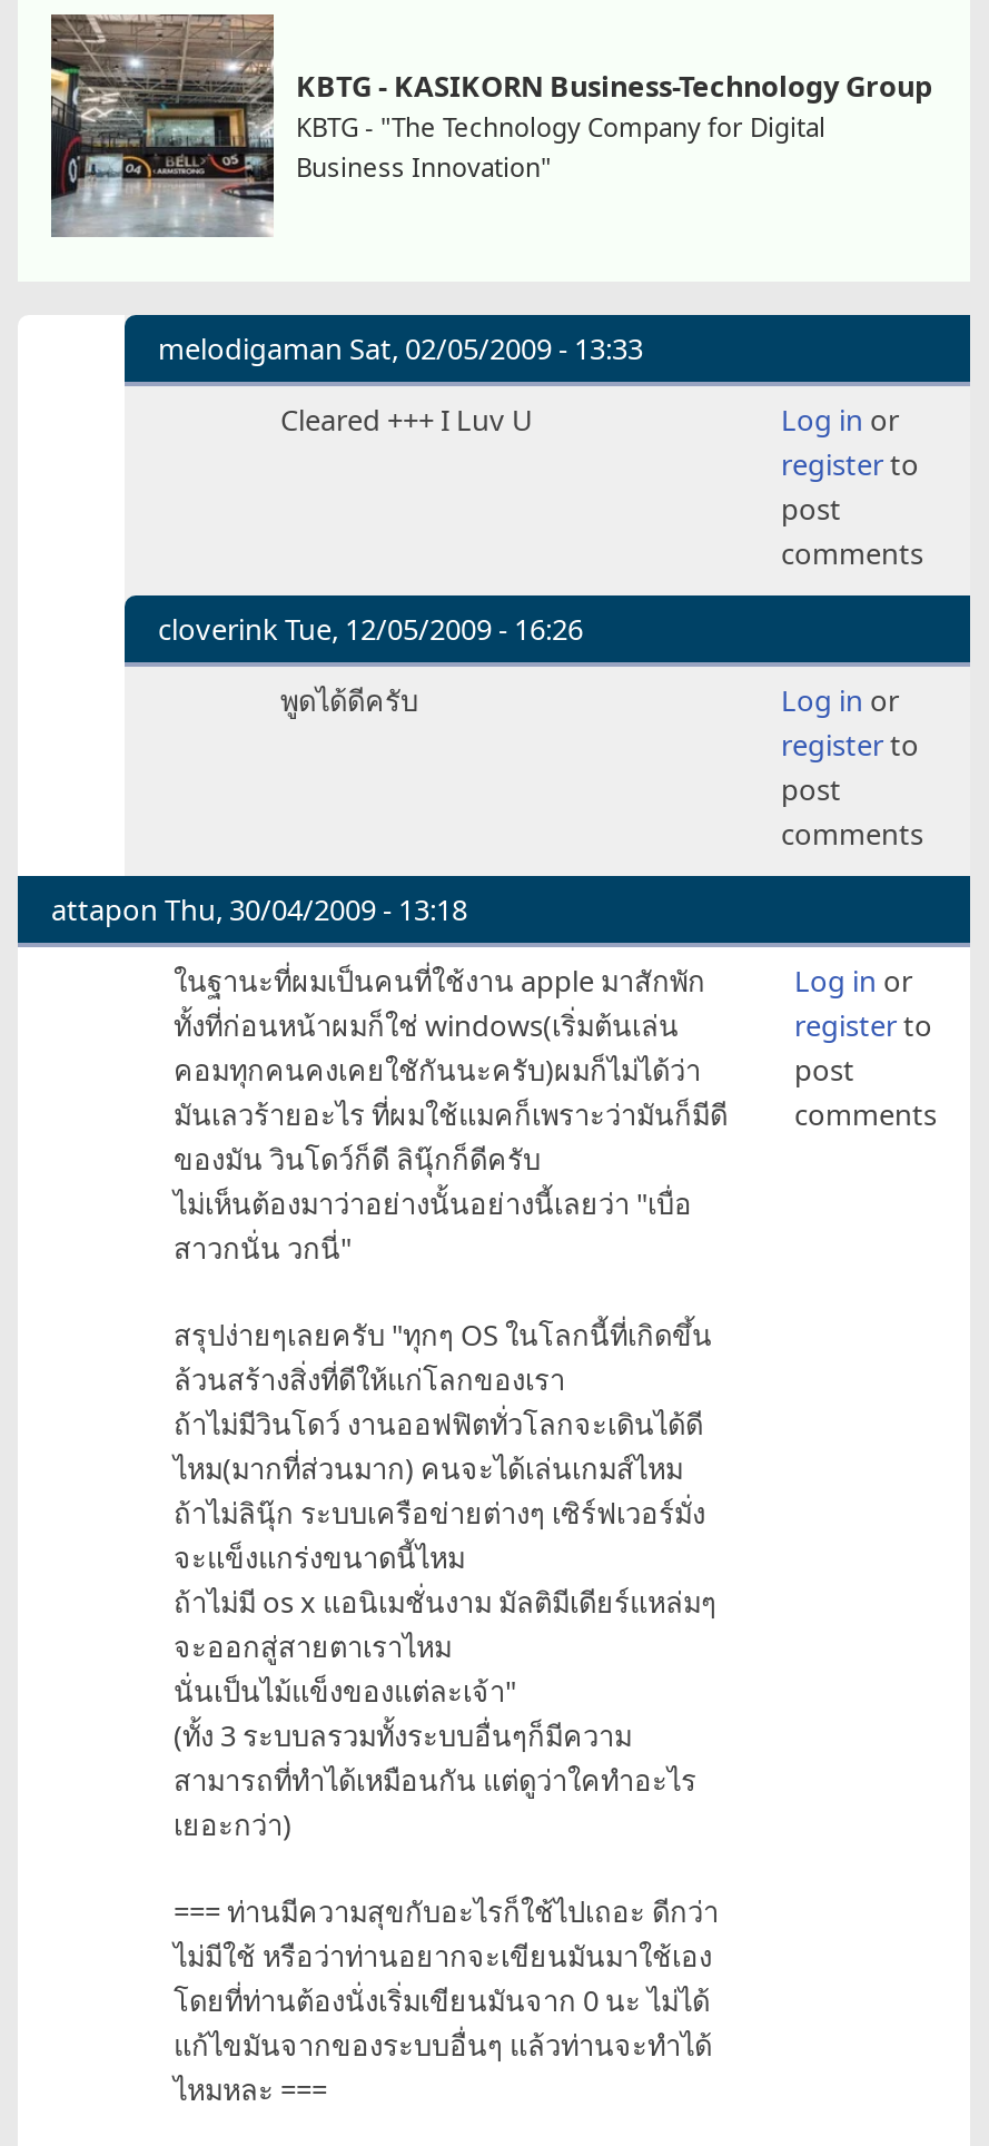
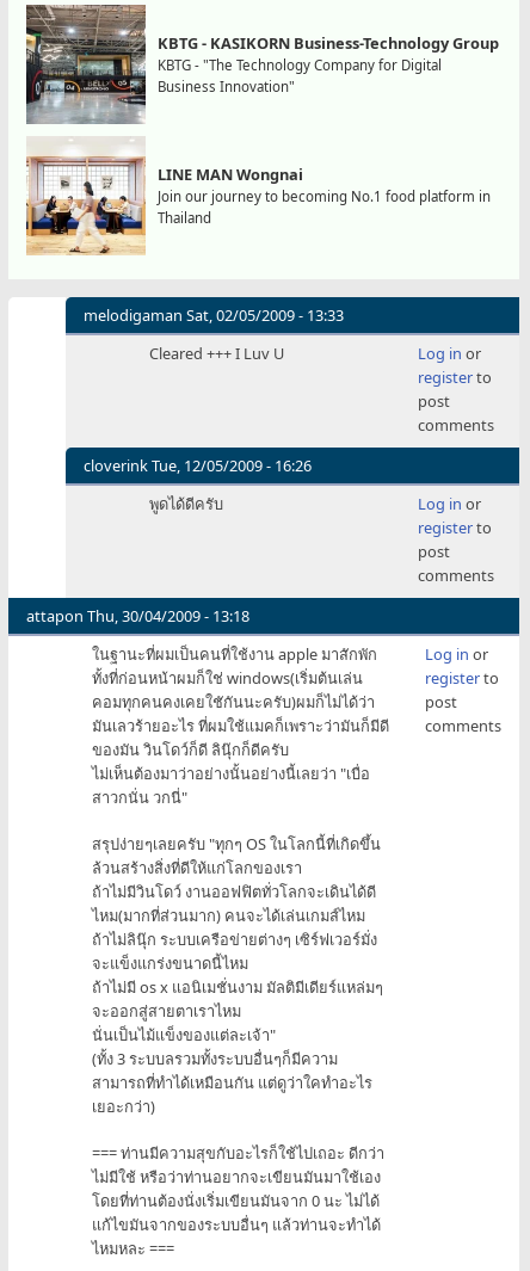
+ [image]
+ LINE MAN Wongnai
+ Join our journey to becoming No.1 food platform in
+ Thailand
